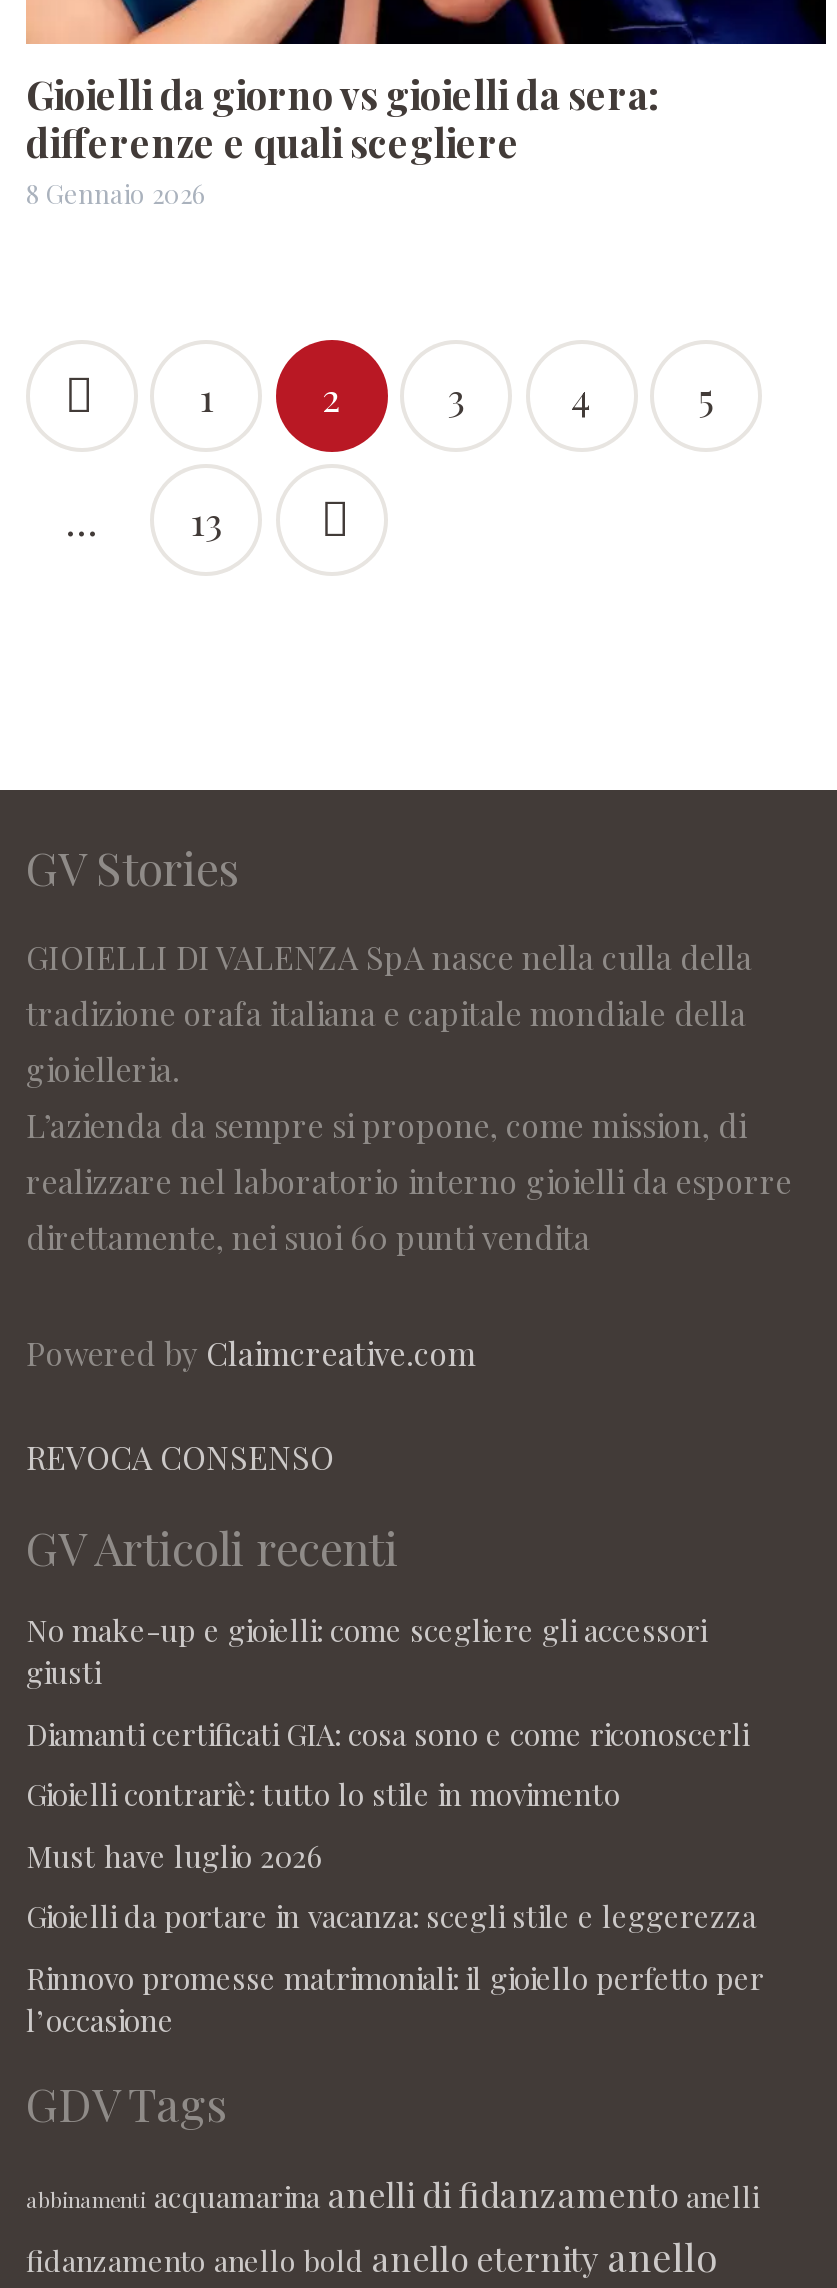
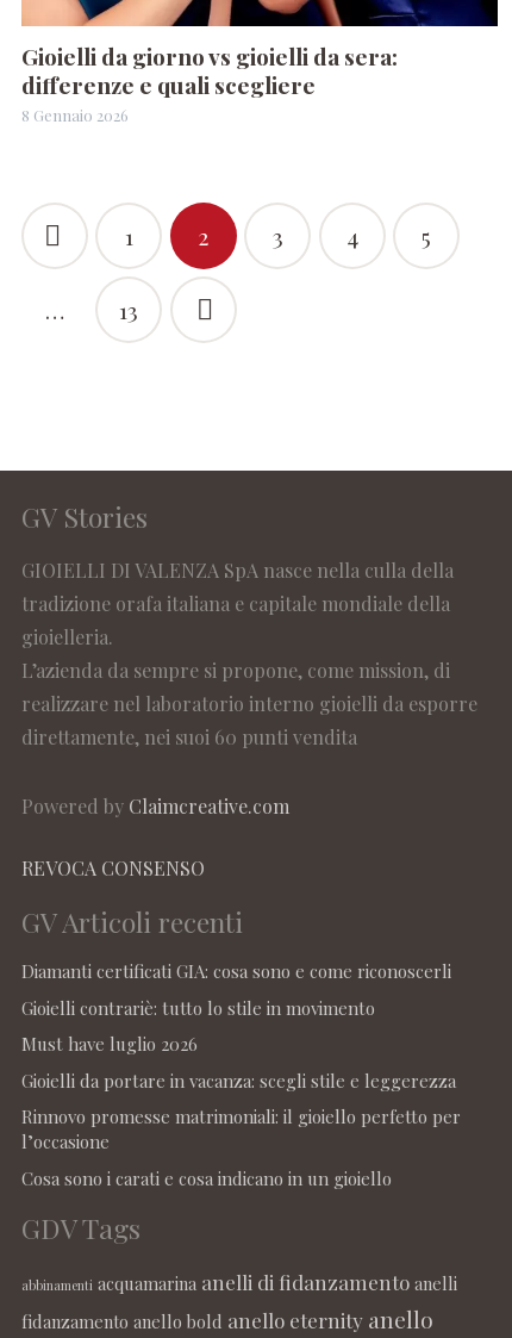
- No make-up e gioielli: come scegliere gli accessori
- giusti

moved up: Diamanti certificati GIA: cosa sono e come riconoscerli | Gioielli contrariè: tutto lo stile in movimento | Must have luglio 2026 | Gioielli da portare in vacanza: scegli stile e leggerezza | Rinnovo promesse matrimoniali: il gioiello perfetto per | l’occasione

+ Cosa sono i carati e cosa indicano in un gioiello
